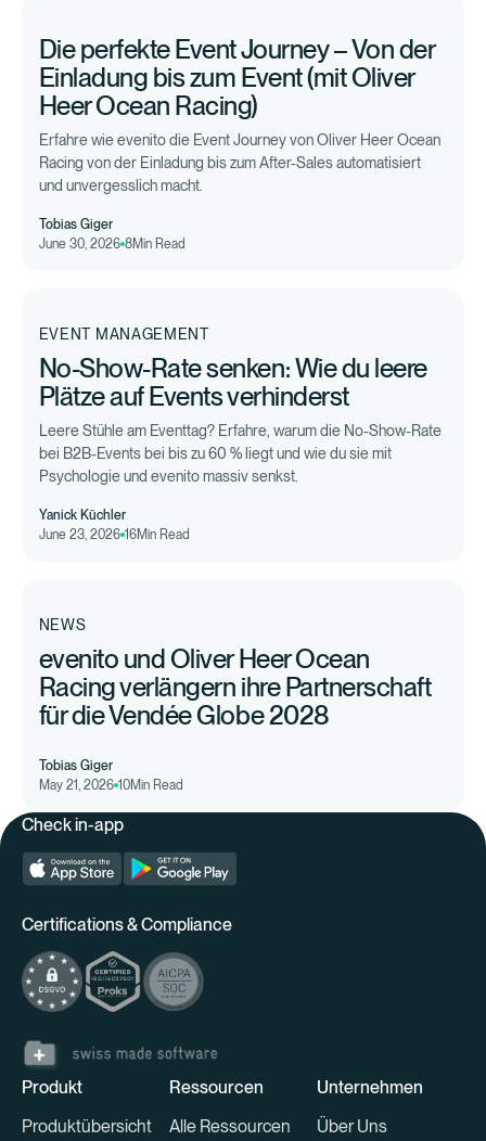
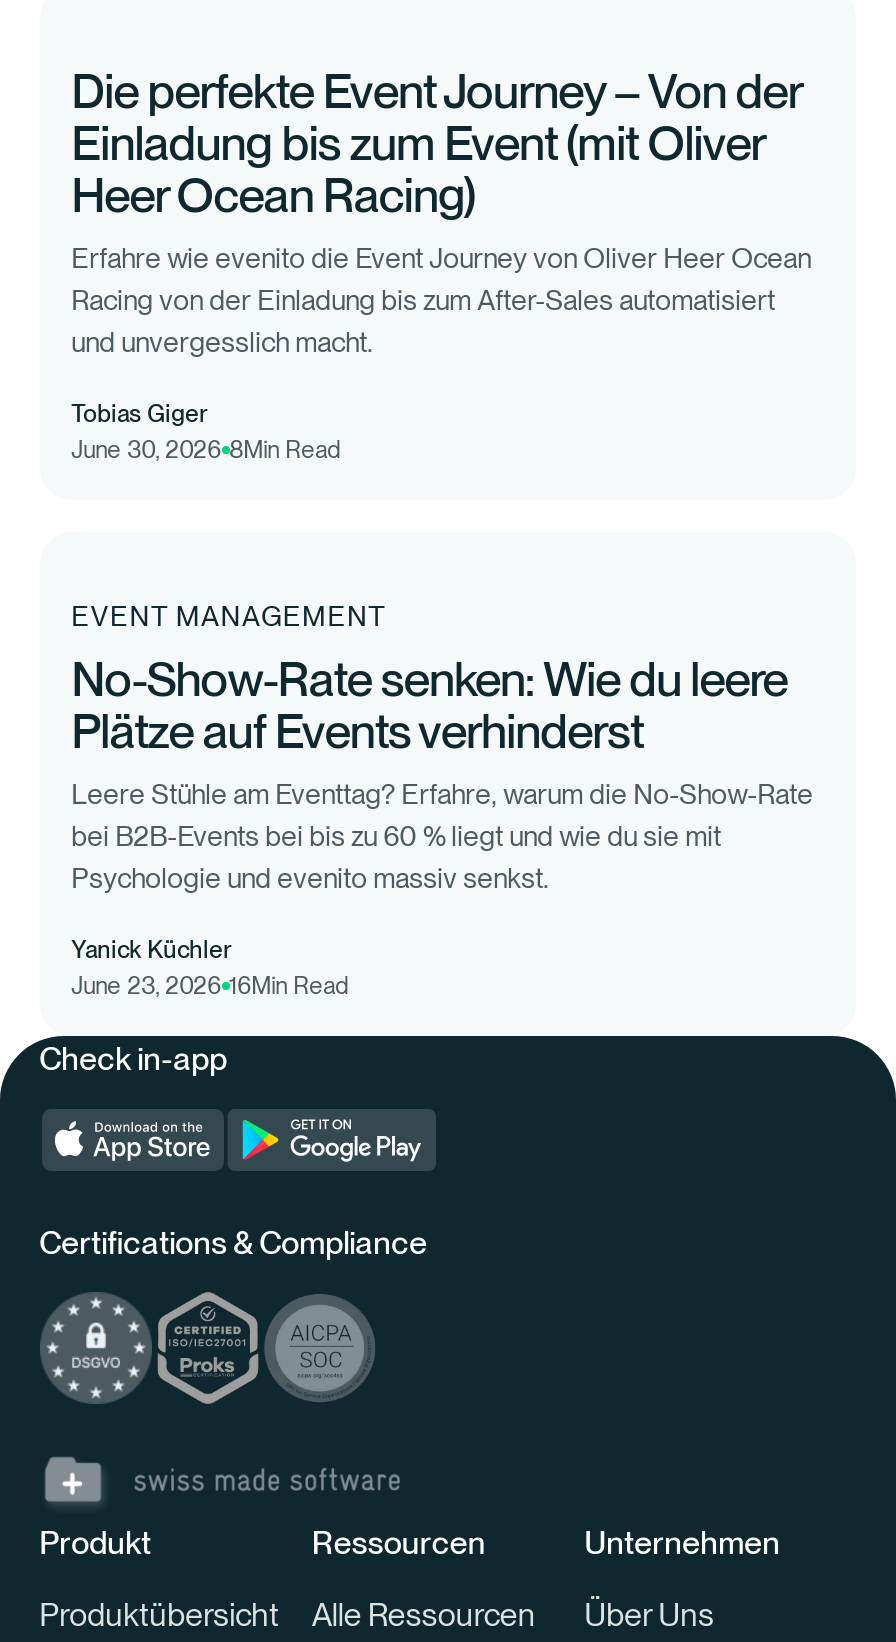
- NEWS
- evenito und Oliver Heer Ocean
- Racing verlängern ihre Partnerschaft
- für die Vendée Globe 2028
- Tobias Giger
- May 21, 2026 10Min Read
